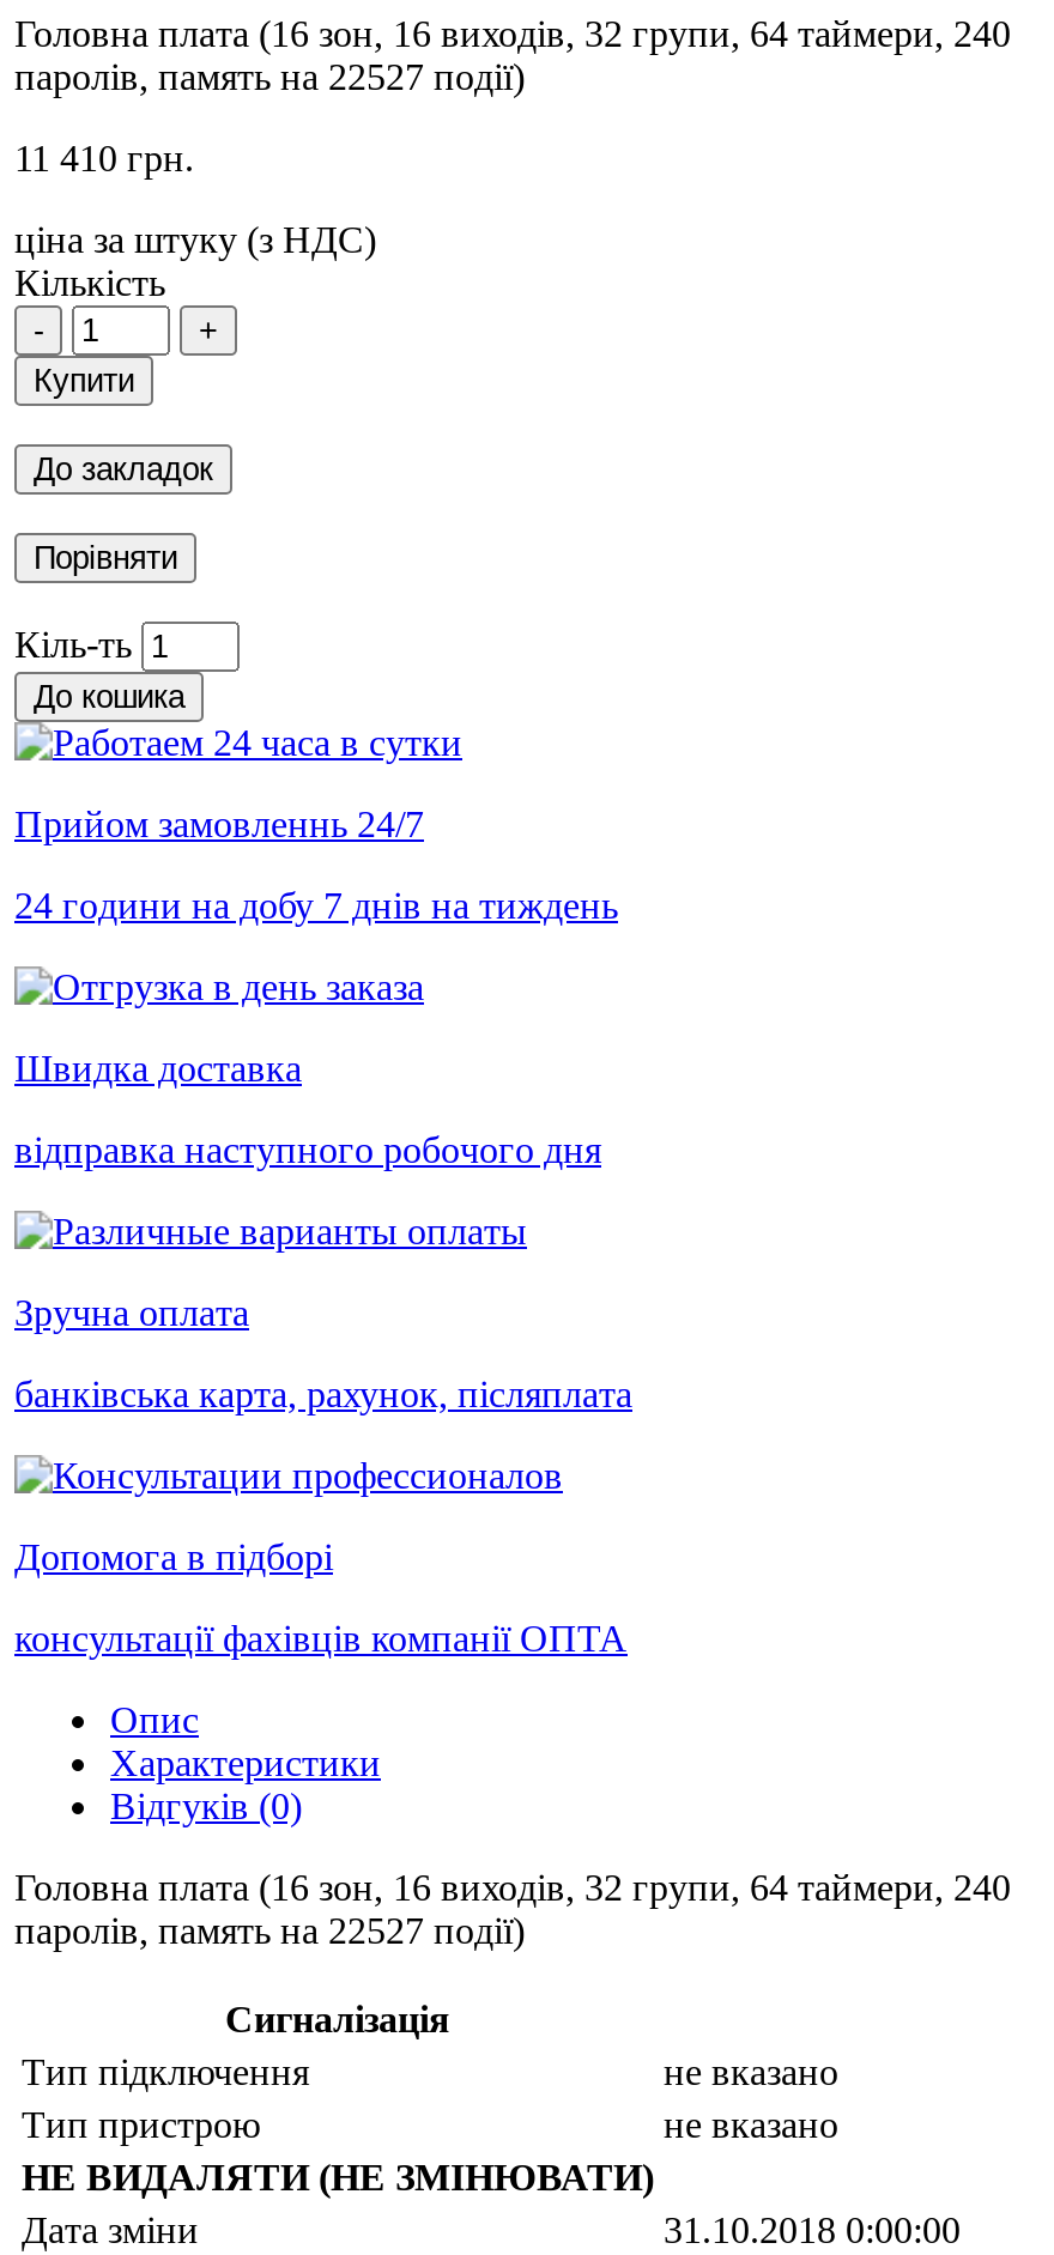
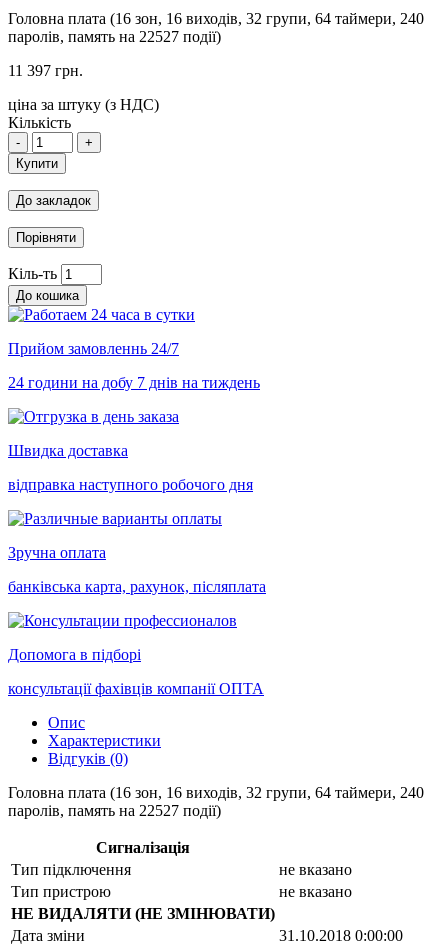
- 11 410 грн.
+ 11 397 грн.
